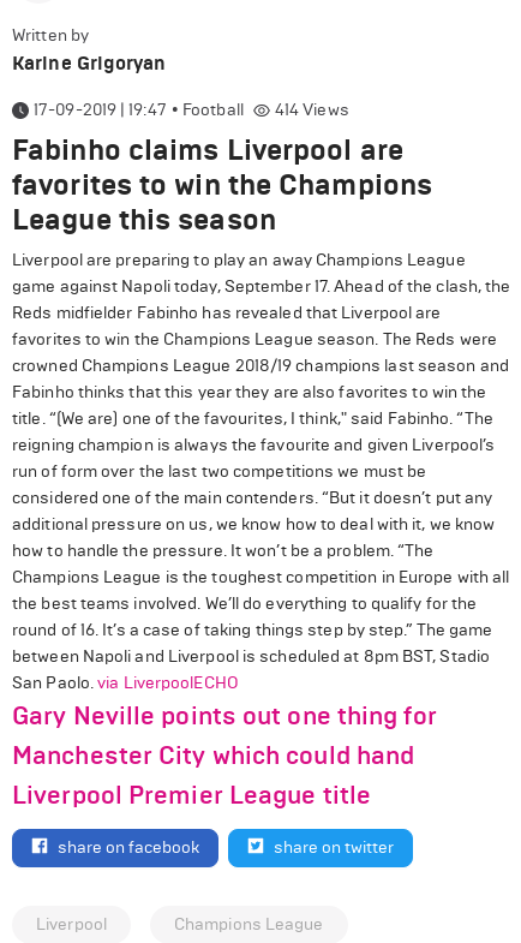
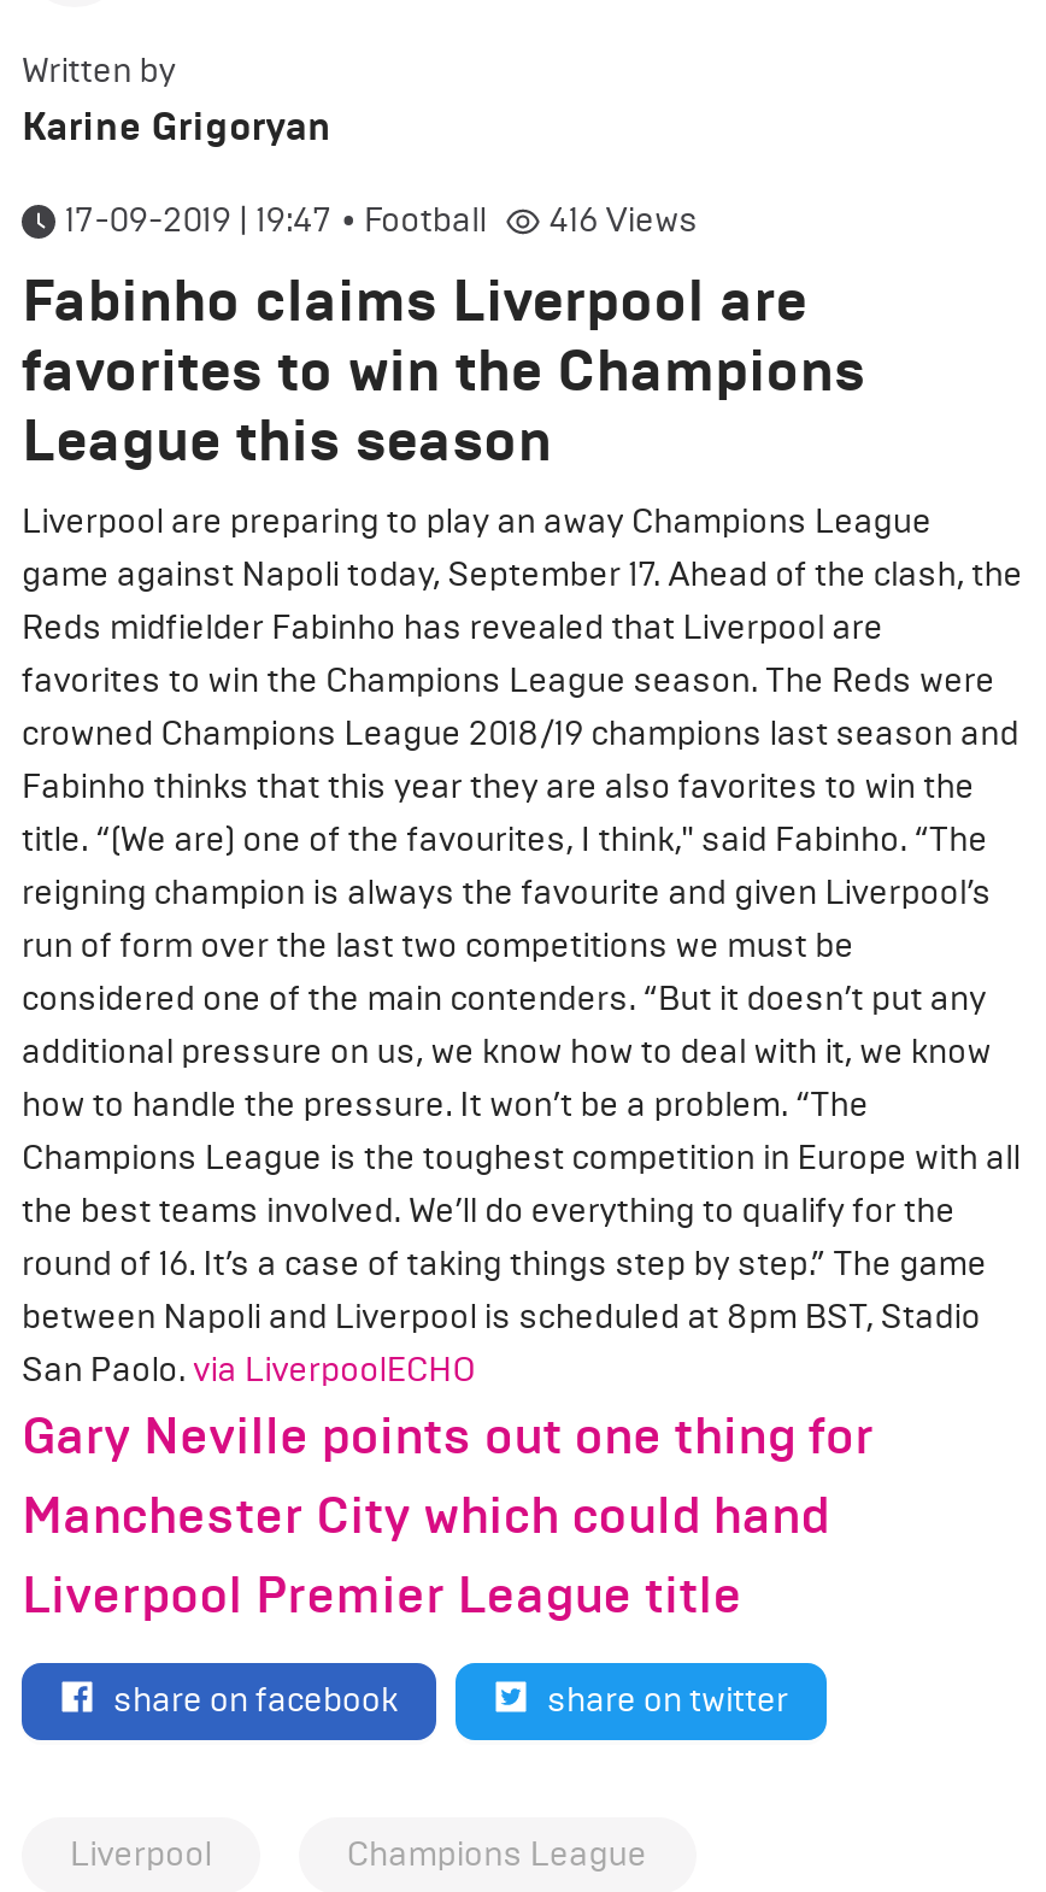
- 414 Views
+ 416 Views
